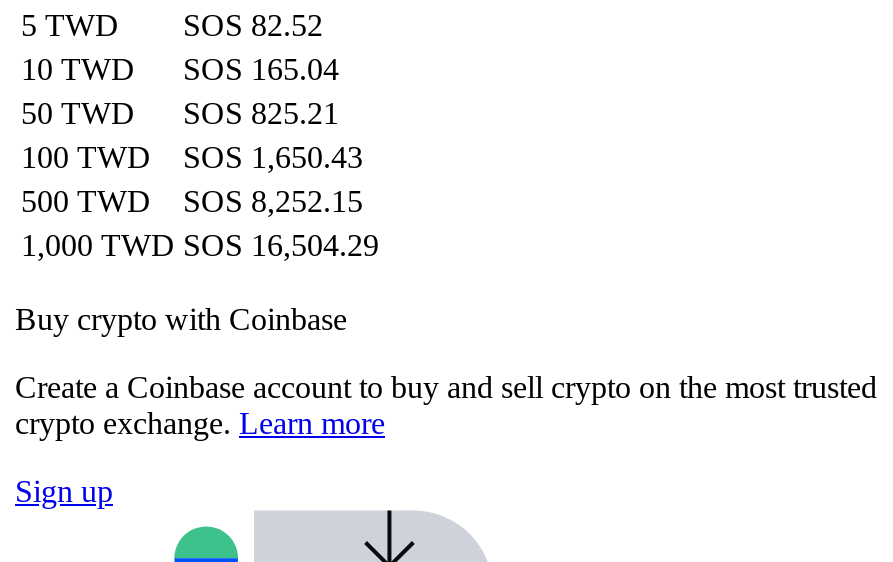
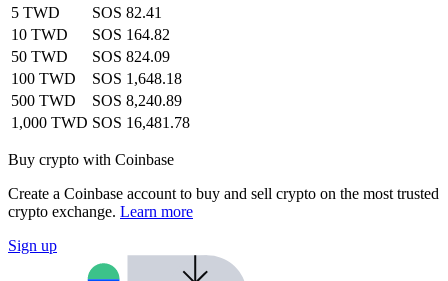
- 5 TWD SOS 82.52
+ 5 TWD SOS 82.41

- 10 TWD SOS 165.04
+ 10 TWD SOS 164.82

- 50 TWD SOS 825.21
+ 50 TWD SOS 824.09

- 100 TWD SOS 1,650.43
+ 100 TWD SOS 1,648.18

- 500 TWD SOS 8,252.15
+ 500 TWD SOS 8,240.89

- 1,000 TWD SOS 16,504.29
+ 1,000 TWD SOS 16,481.78
